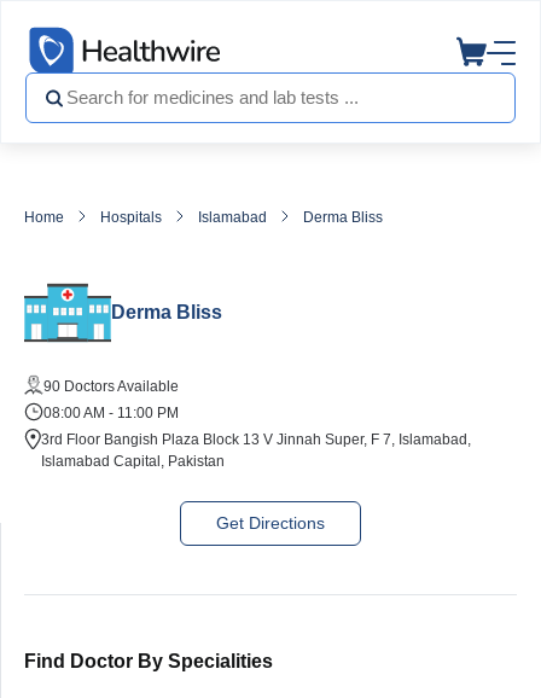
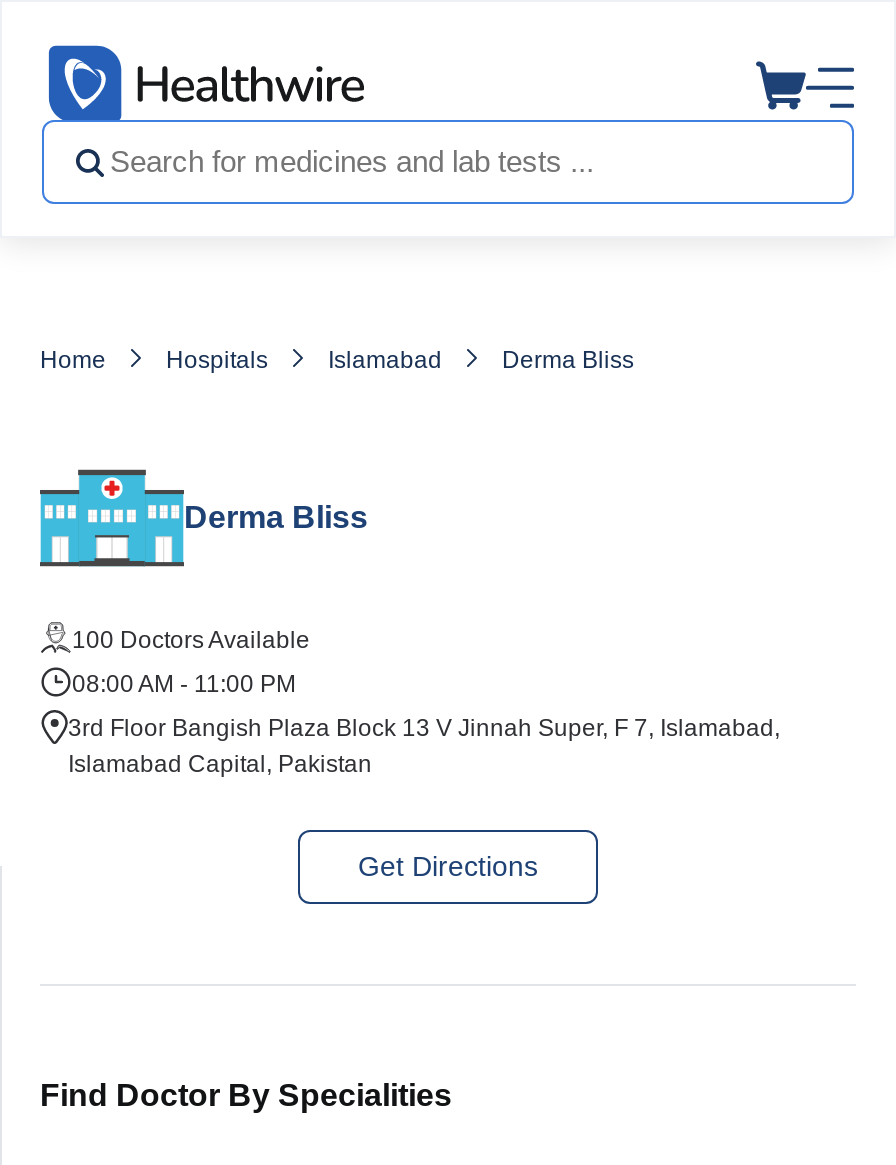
- 90 Doctors Available
+ 100 Doctors Available
